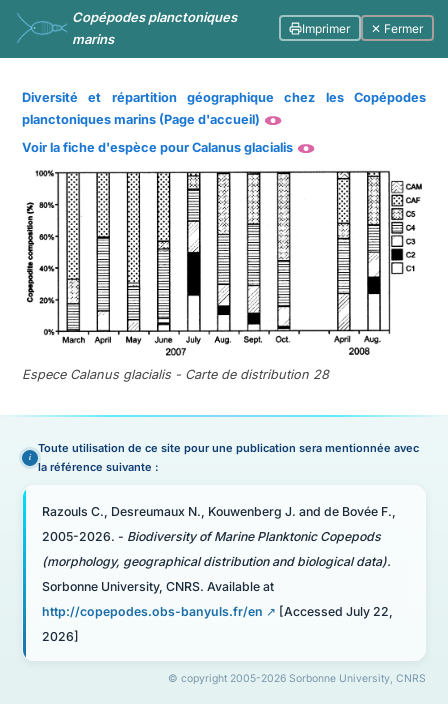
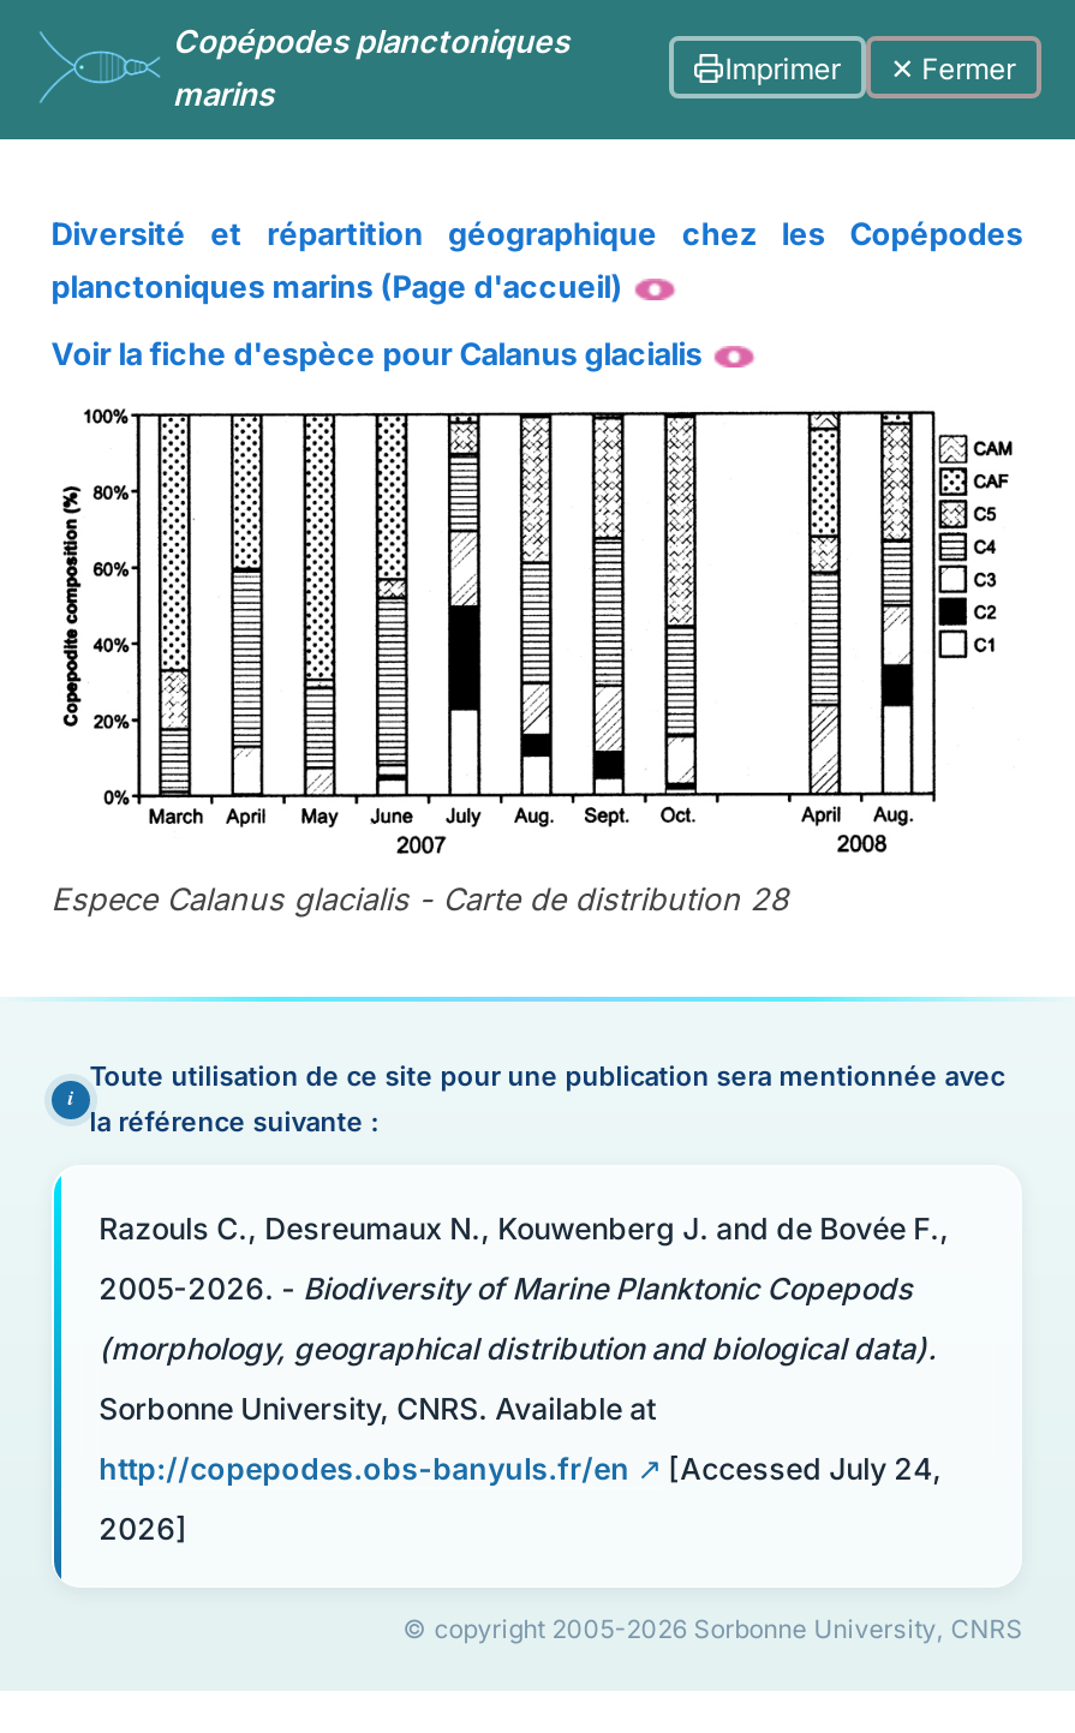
- [Accessed July 22,
+ [Accessed July 24,
